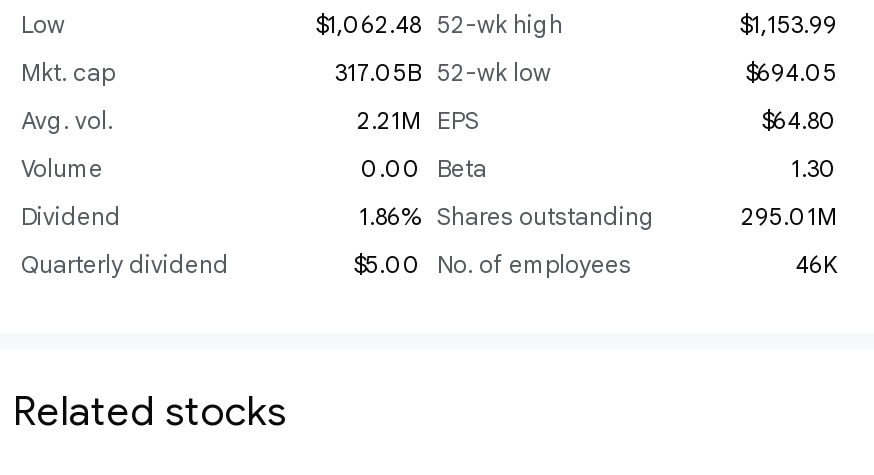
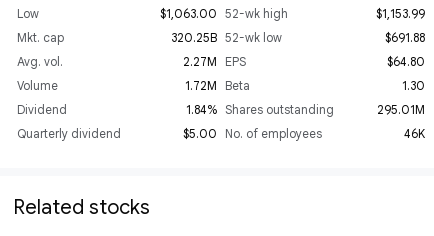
- $1,062.48 52-wk high
+ $1,063.00 52-wk high

- 317.05B 52-wk low
+ 320.25B 52-wk low

- $694.05
+ $691.88

- 2.21M EPS
+ 2.27M EPS

- 0.00 Beta
+ 1.72M Beta

- 1.86% Shares outstanding
+ 1.84% Shares outstanding
